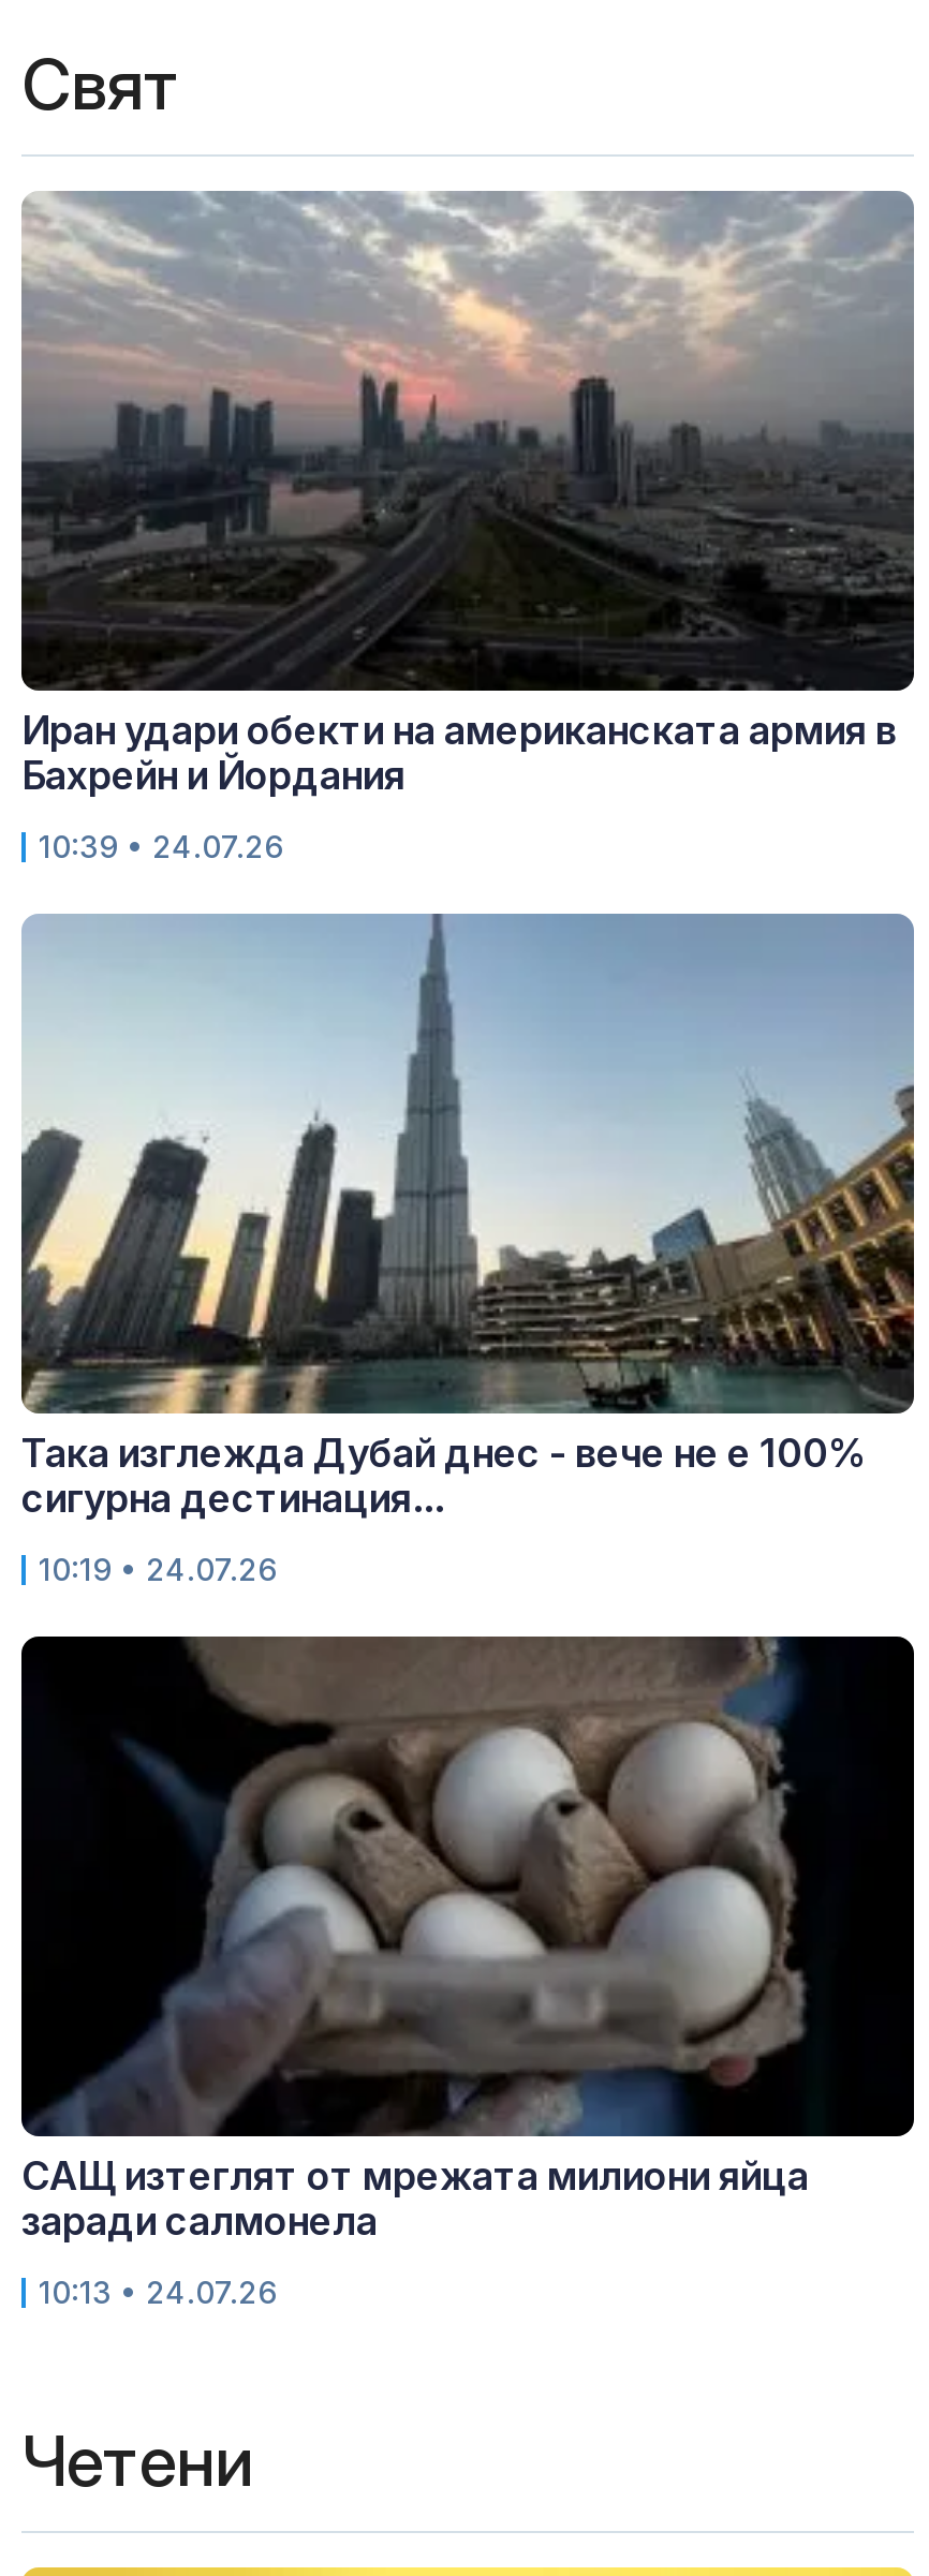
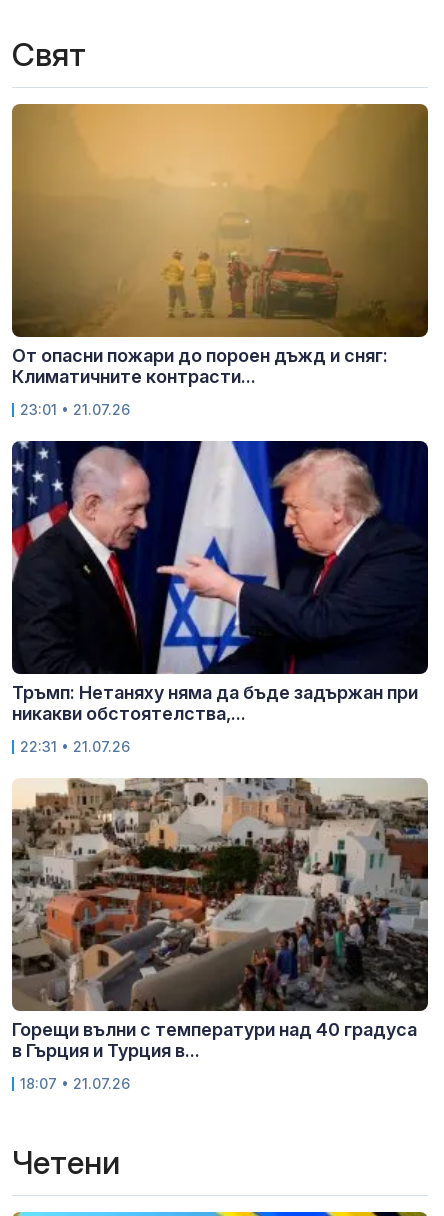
- [image]
- Иран удари обекти на американската армия в
- Бахрейн и Йордания
+ [image]
+ От опасни пожари до пороен дъжд и сняг:
+ Климатичните контрасти...

- 10:39 • 24.07.26
+ 23:01 • 21.07.26

- [image]
- Така изглежда Дубай днес - вече не е 100%
- сигурна дестинация...
+ [image]
+ Тръмп: Нетаняху няма да бъде задържан при
+ никакви обстоятелства,...

- 10:19 • 24.07.26
+ 22:31 • 21.07.26

- [image]
- САЩ изтеглят от мрежата милиони яйца
- заради салмонела
+ [image]
+ Горещи вълни с температури над 40 градуса
+ в Гърция и Турция в...

- 10:13 • 24.07.26
+ 18:07 • 21.07.26
